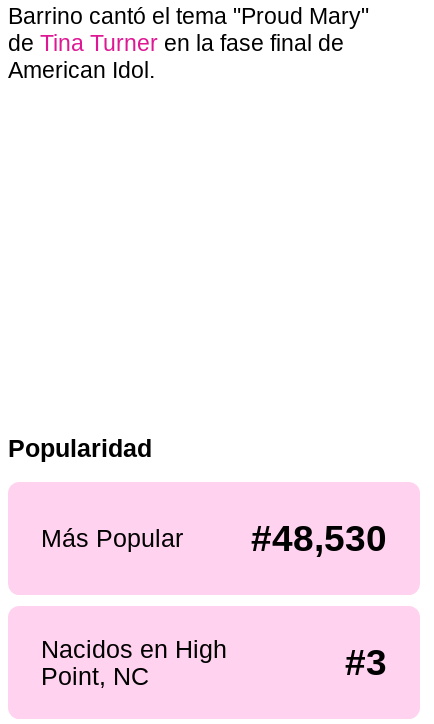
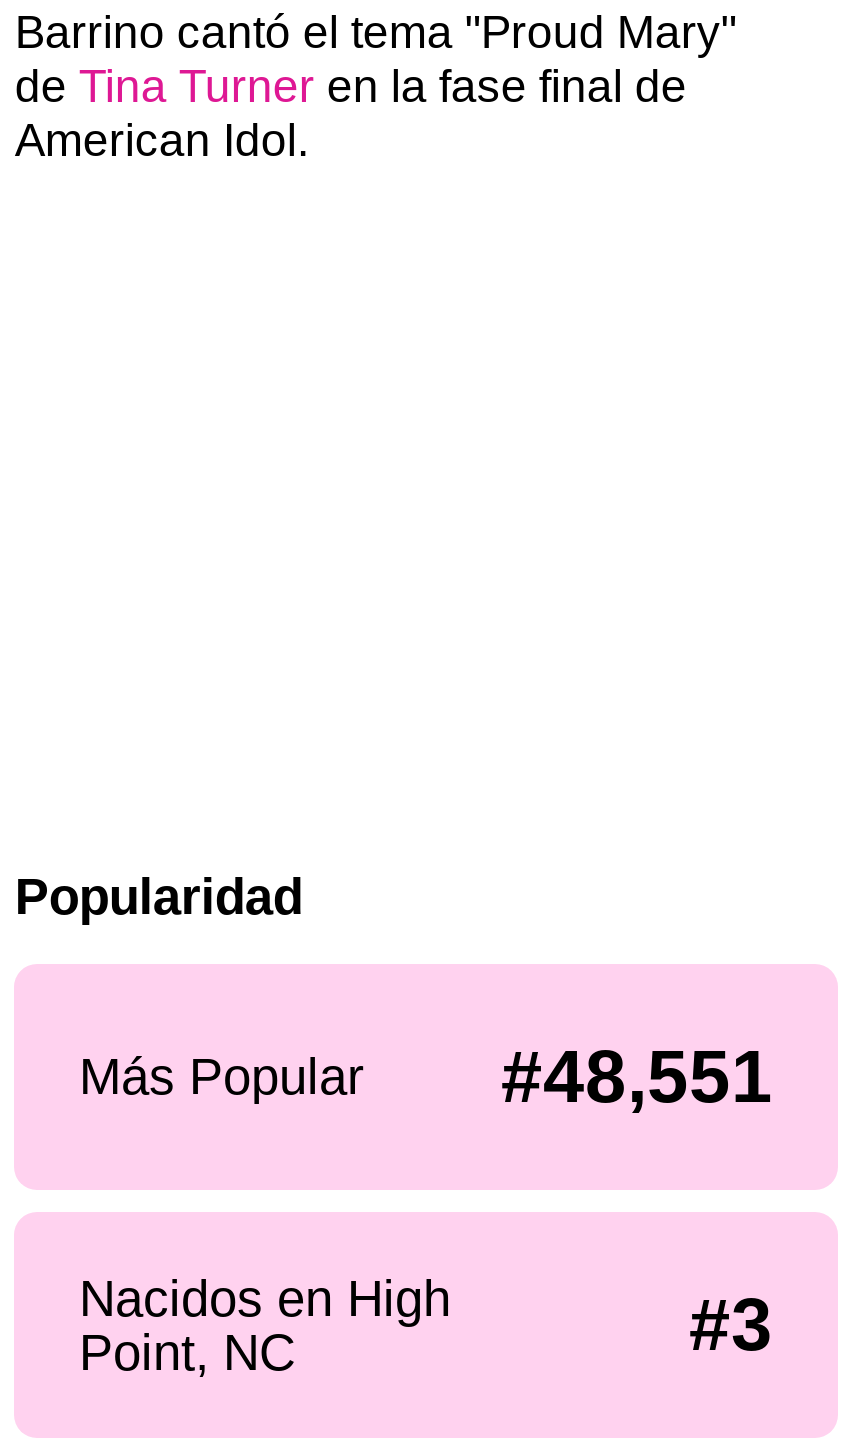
- #48,530
+ #48,551
